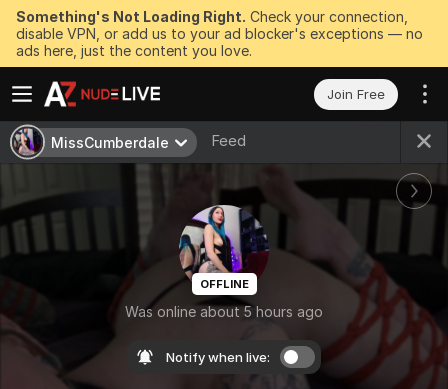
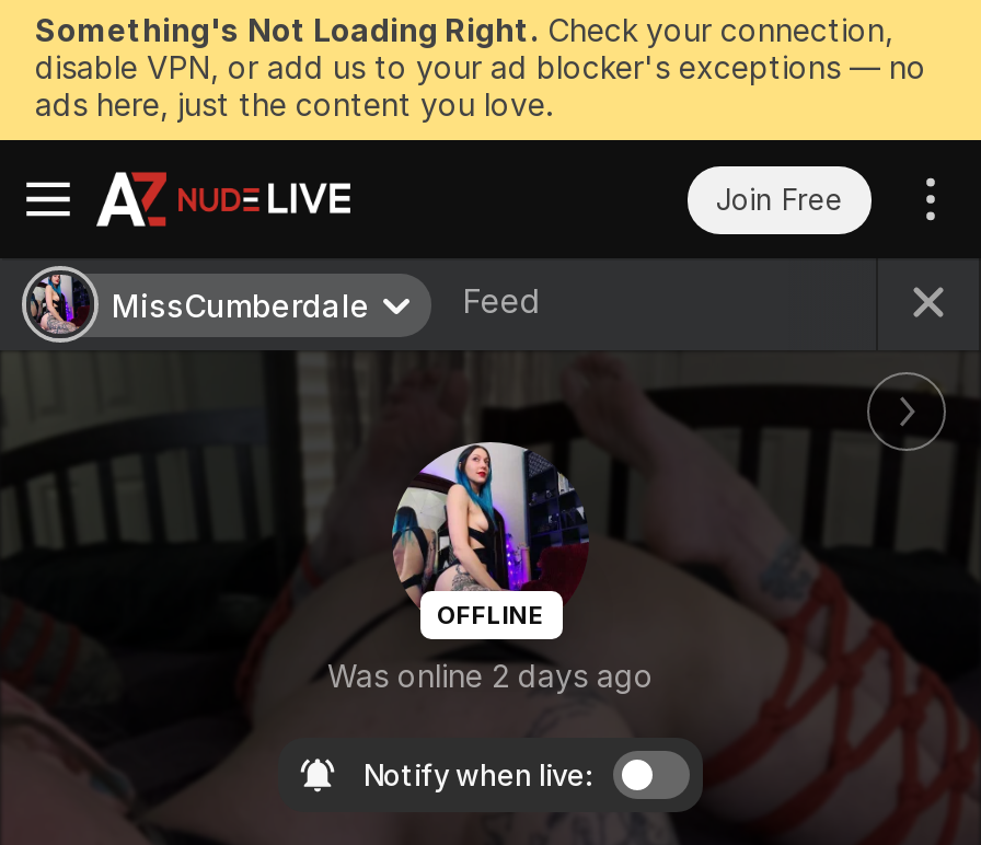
- Was online about 5 hours ago
+ Was online 2 days ago
